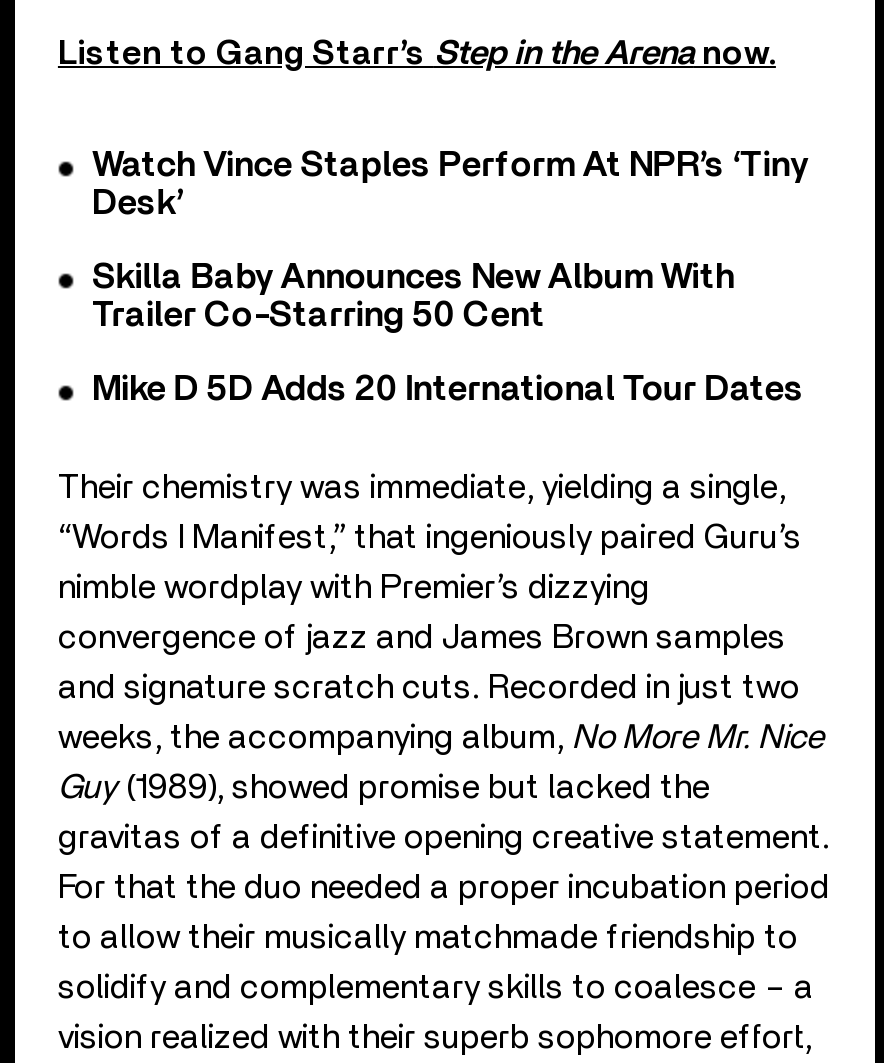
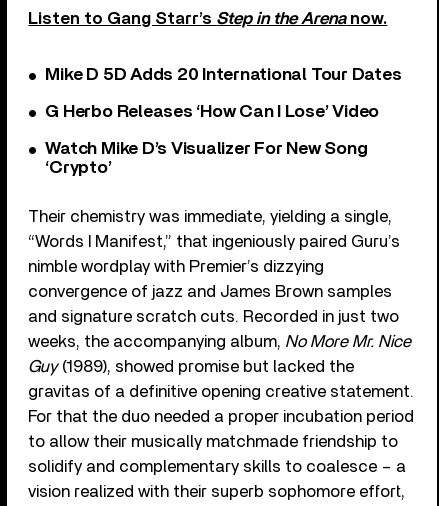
- Watch Vince Staples Perform At NPR’s ‘Tiny
- Desk’
- Skilla Baby Announces New Album With
- Trailer Co-Starring 50 Cent

moved up: Mike D 5D Adds 20 International Tour Dates

+ G Herbo Releases ‘How Can I Lose’ Video
+ Watch Mike D’s Visualizer For New Song
+ ‘Crypto’
